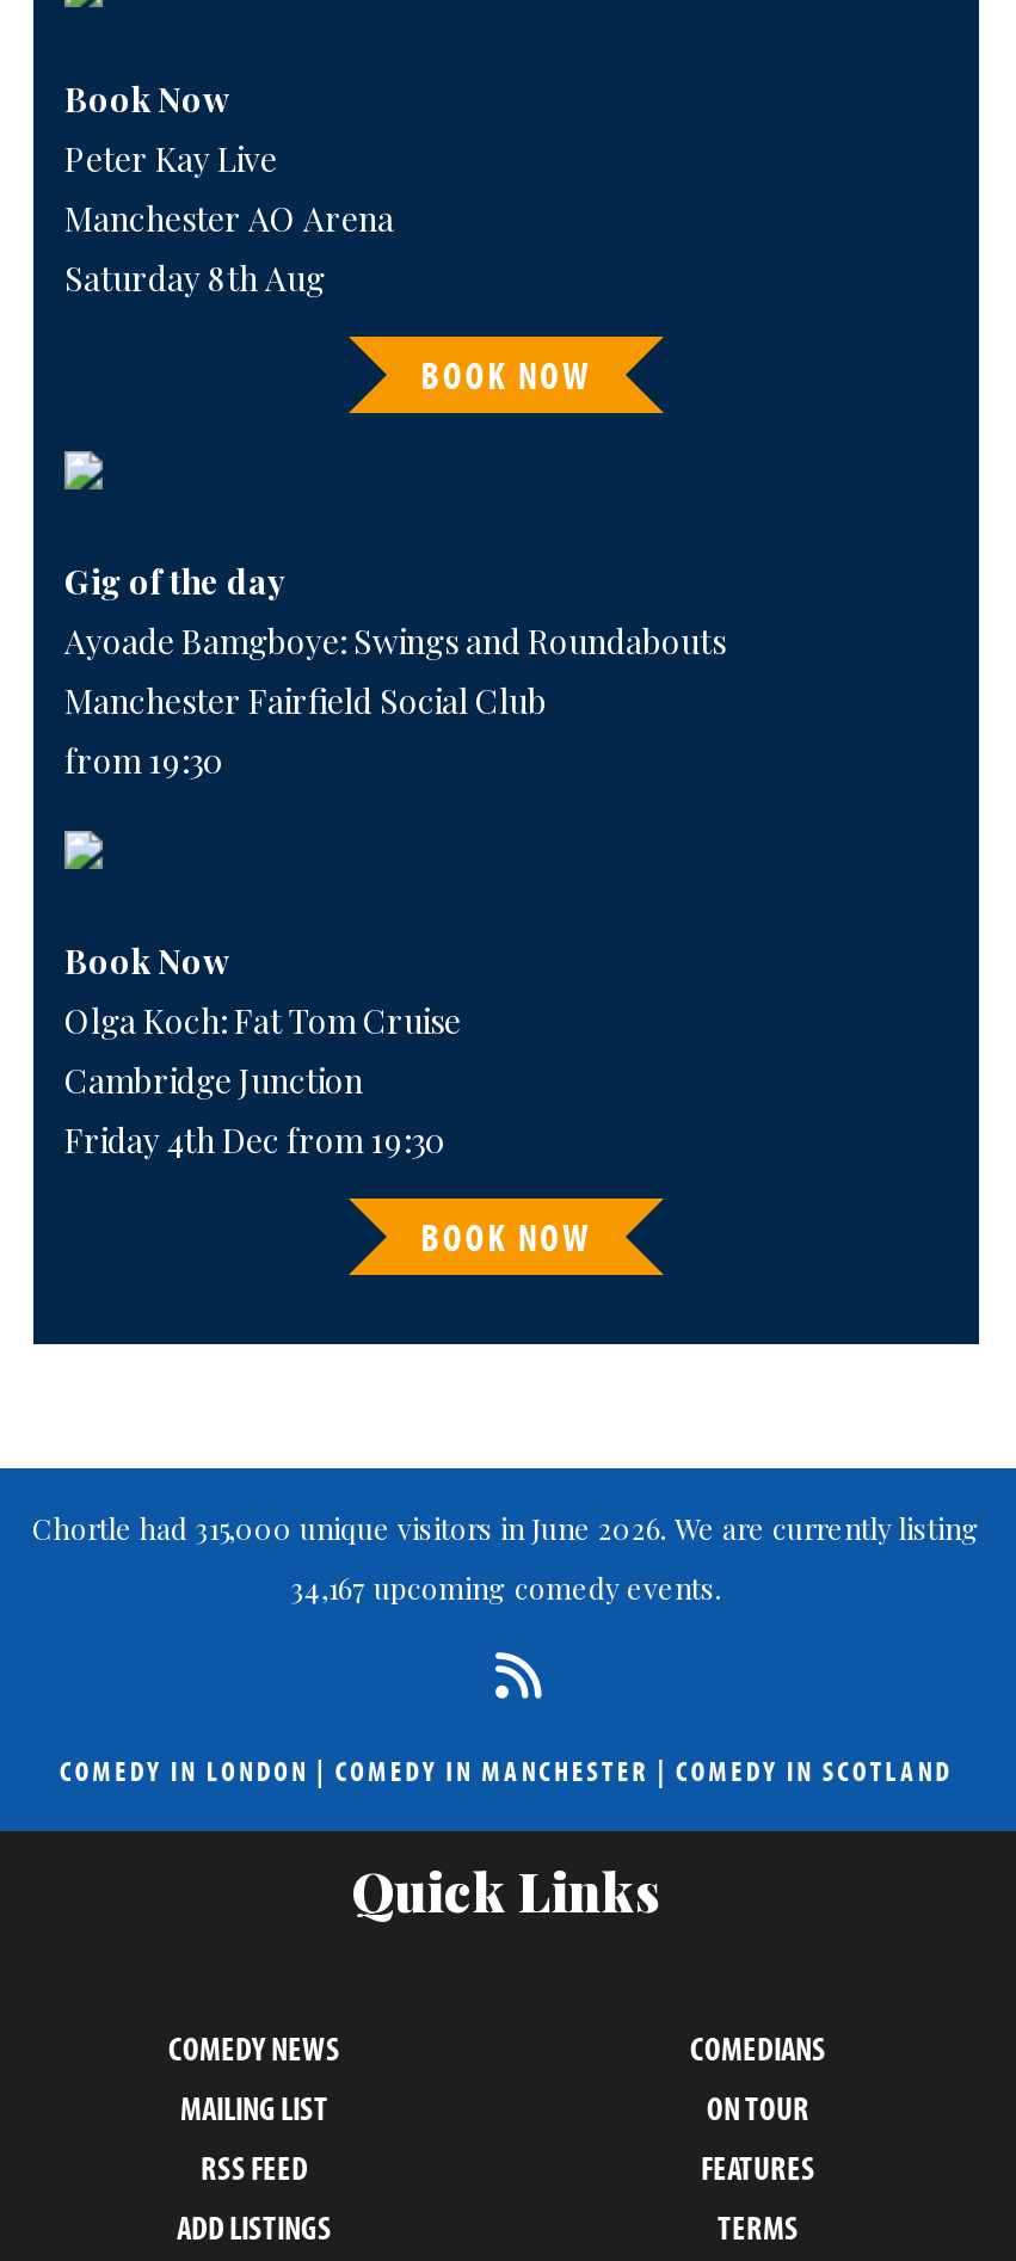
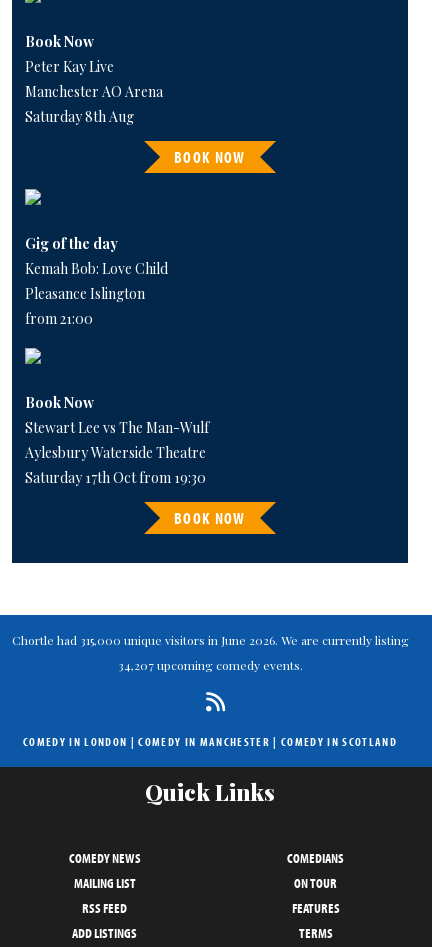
- Ayoade Bamgboye: Swings and Roundabouts
- Manchester Fairfield Social Club
- from 19:30
+ Kemah Bob: Love Child
+ Pleasance Islington
+ from 21:00

- Olga Koch: Fat Tom Cruise
- Cambridge Junction
- Friday 4th Dec from 19:30
+ Stewart Lee vs The Man-Wulf
+ Aylesbury Waterside Theatre
+ Saturday 17th Oct from 19:30

- 34,167 upcoming comedy events.
+ 34,207 upcoming comedy events.
